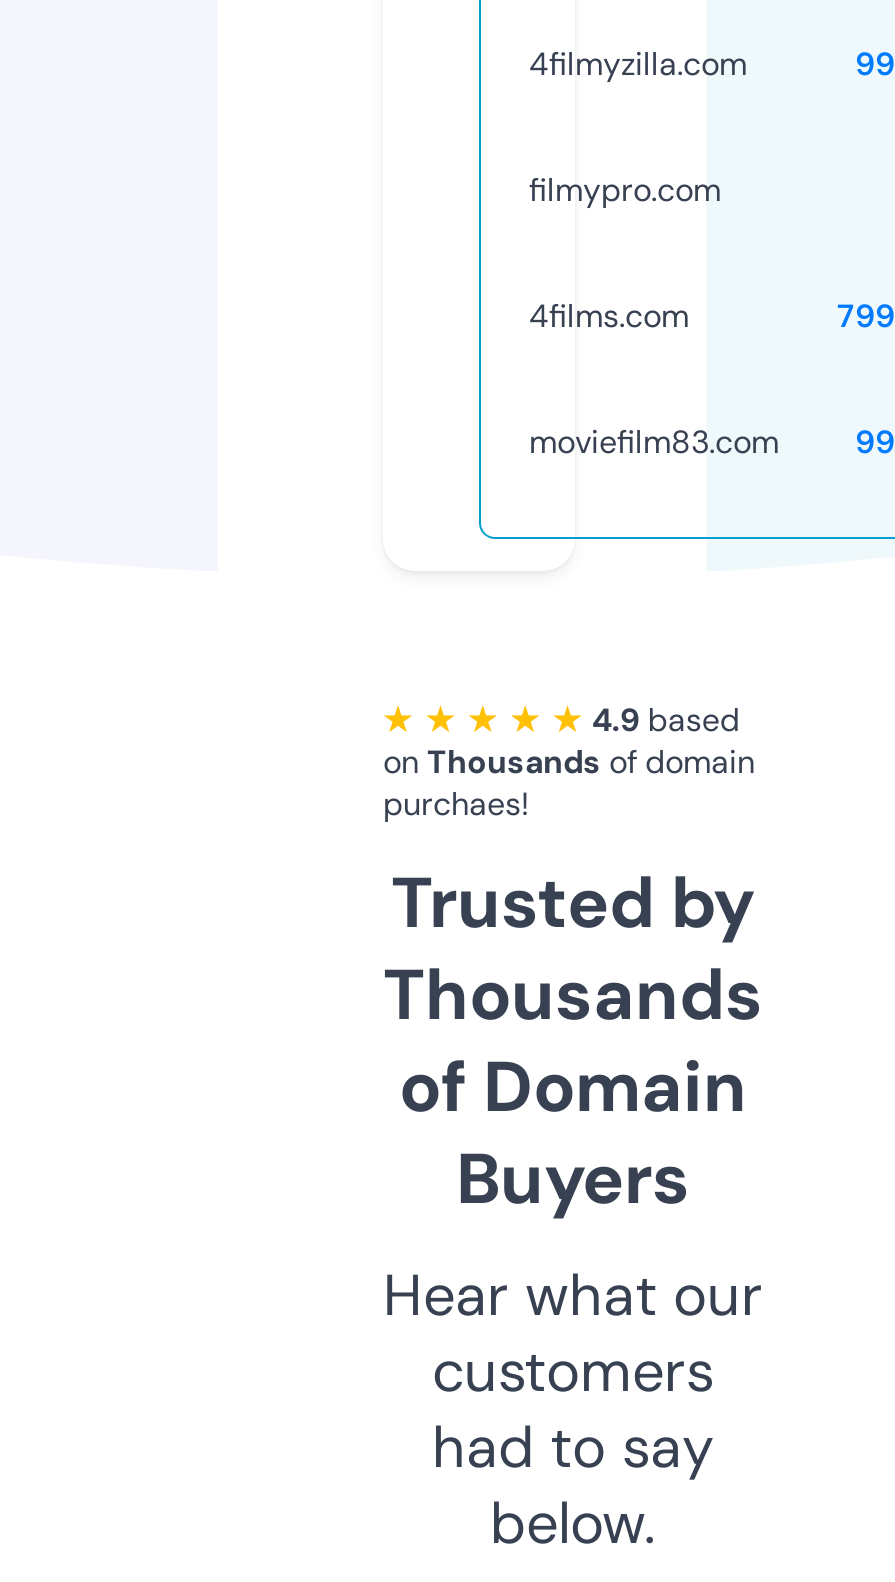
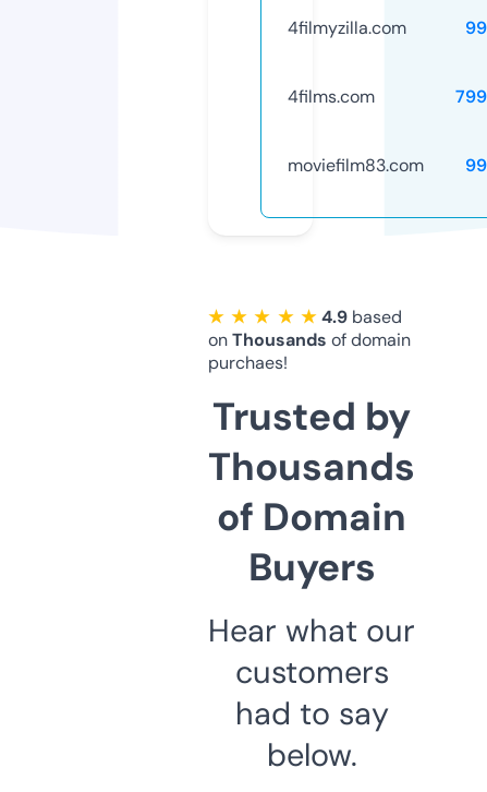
- filmypro.com
